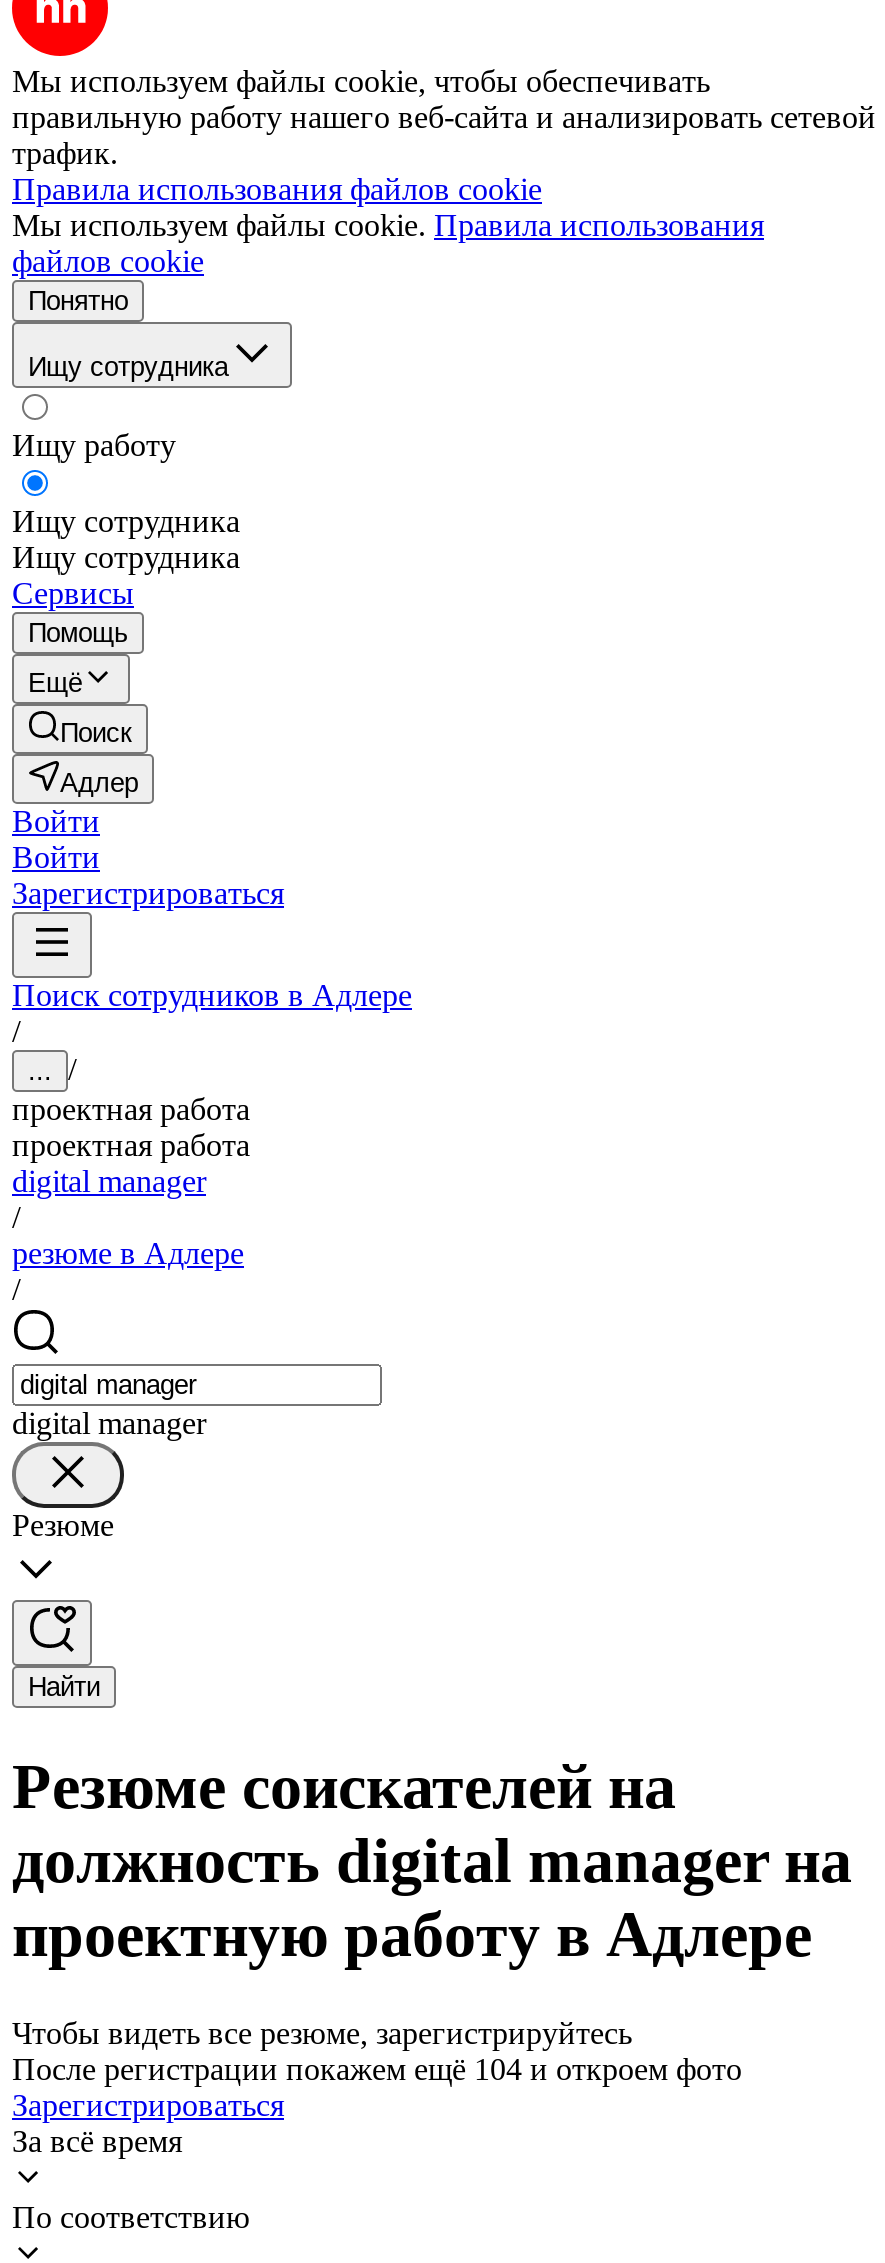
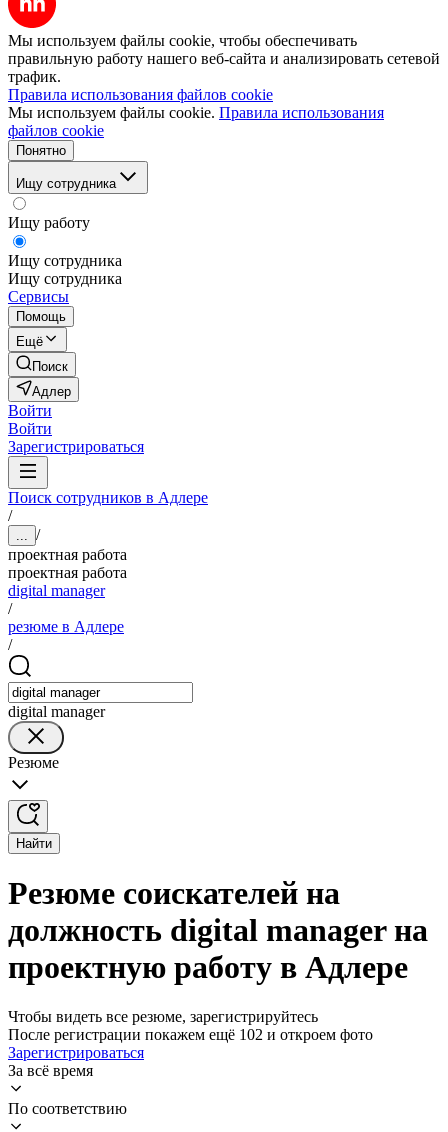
- После регистрации покажем ещё 104 и откроем фото
+ После регистрации покажем ещё 102 и откроем фото
